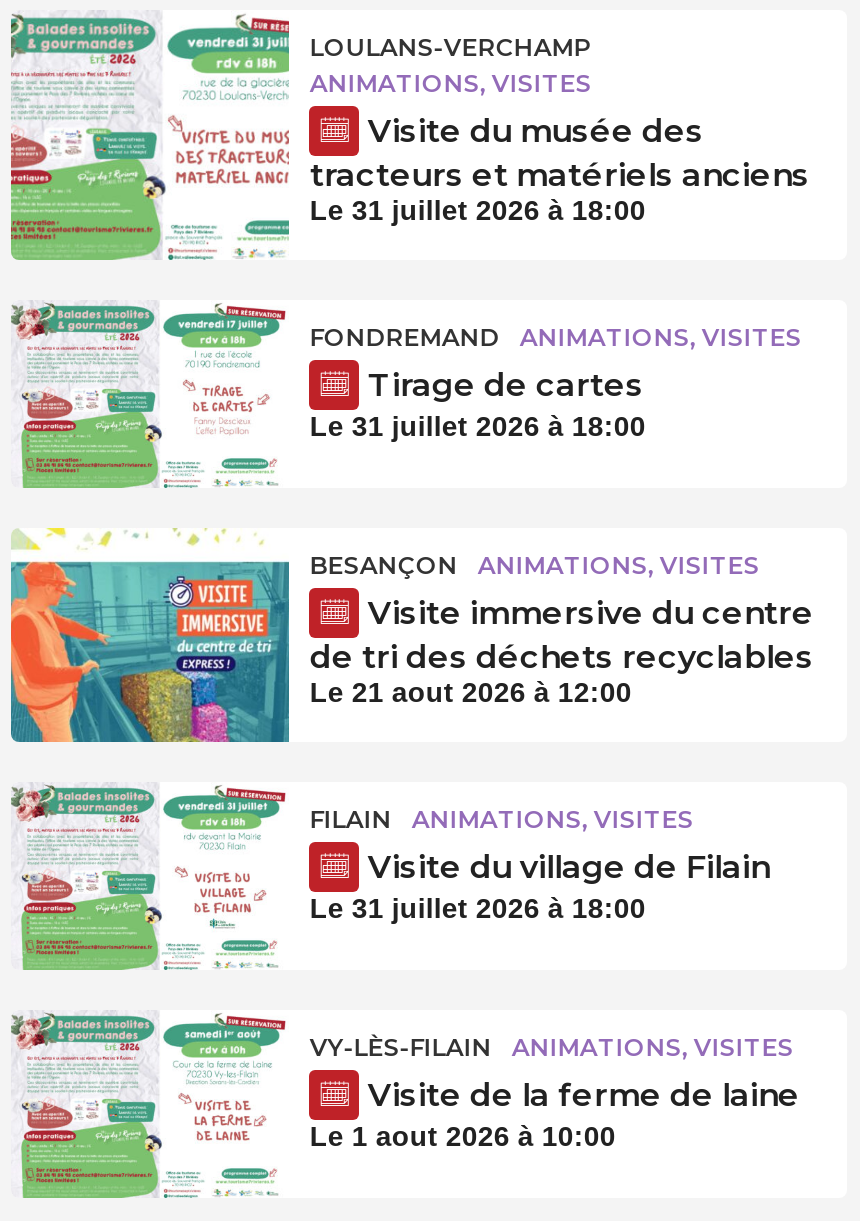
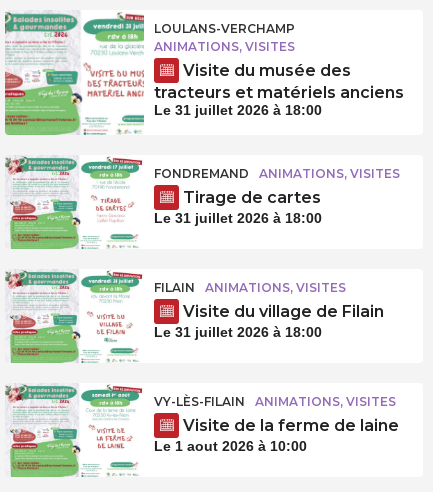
- [image]
- BESANÇON
- ANIMATIONS, VISITES
- Visite immersive du centre
- de tri des déchets recyclables
- Le 21 aout 2026 à 12:00
